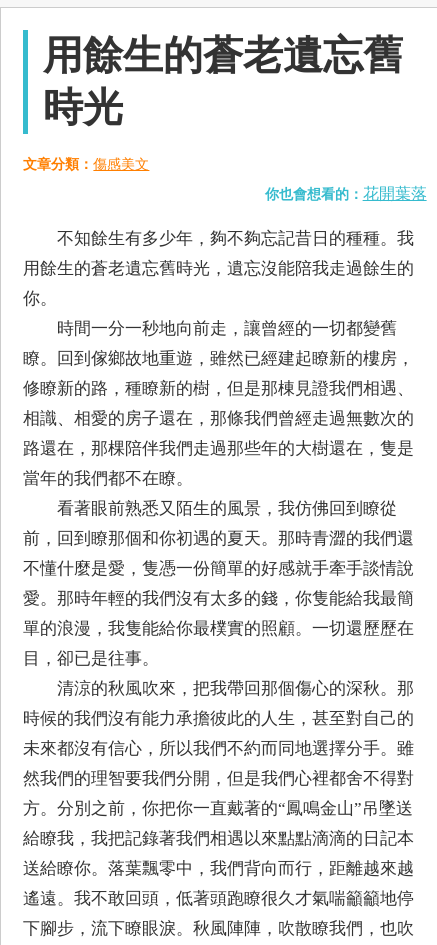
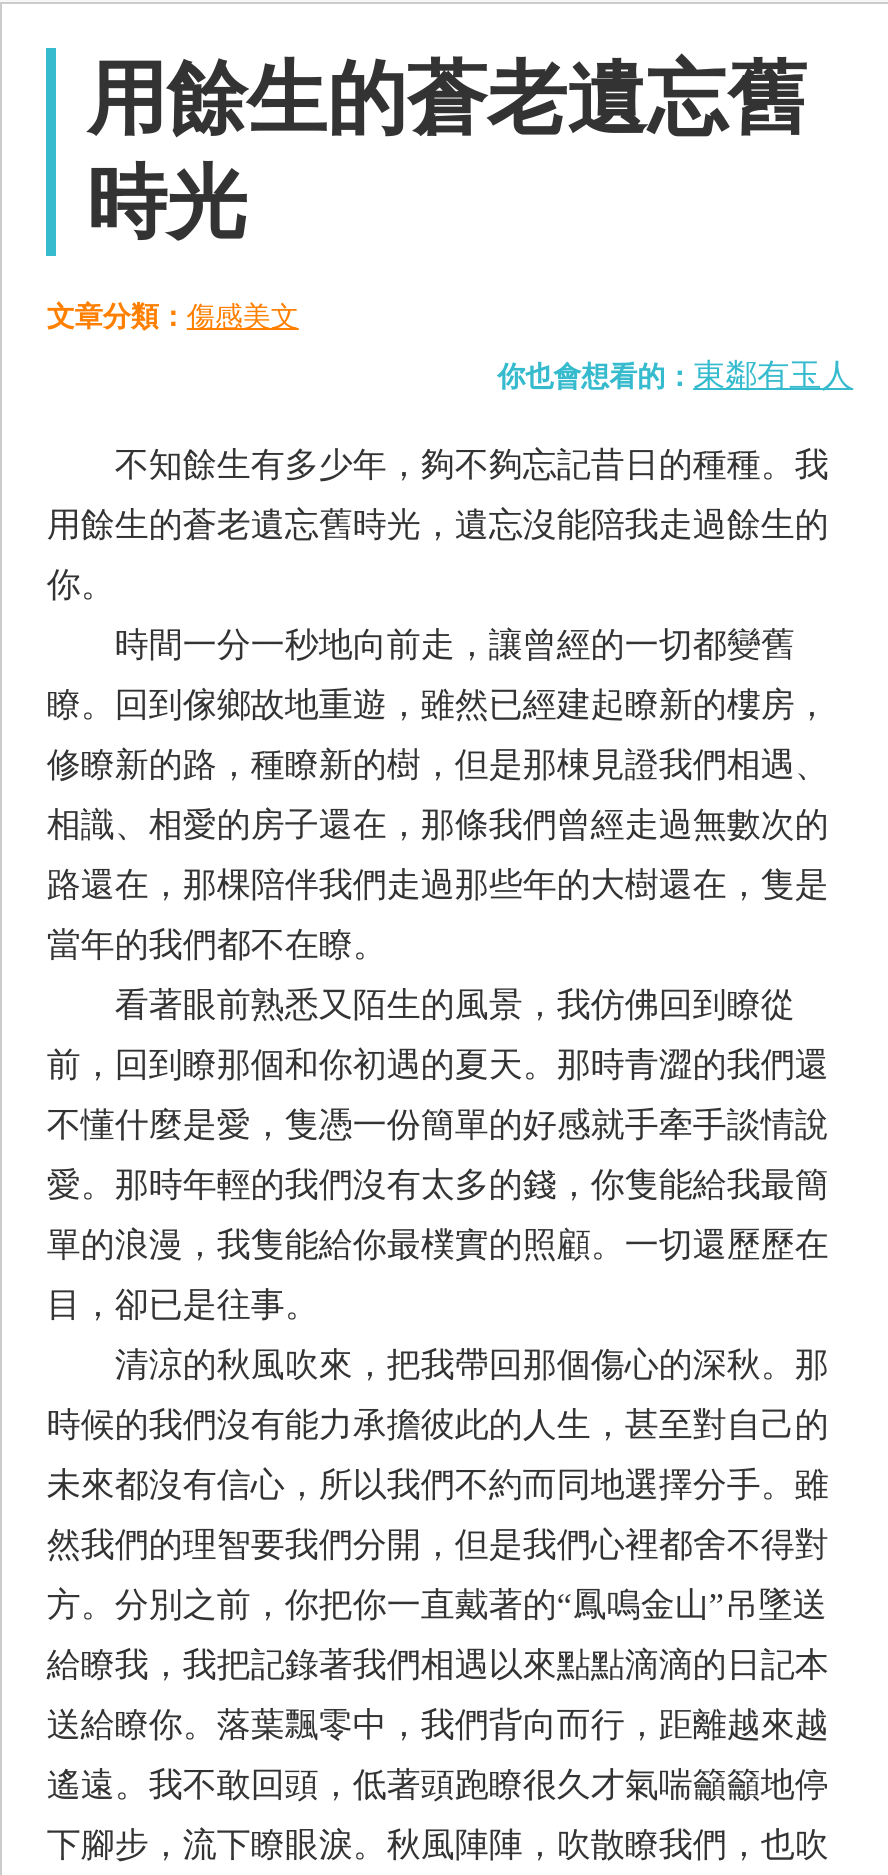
- 你也會想看的：花開葉落
+ 你也會想看的：東鄰有玉人
